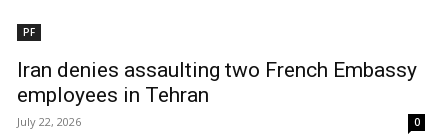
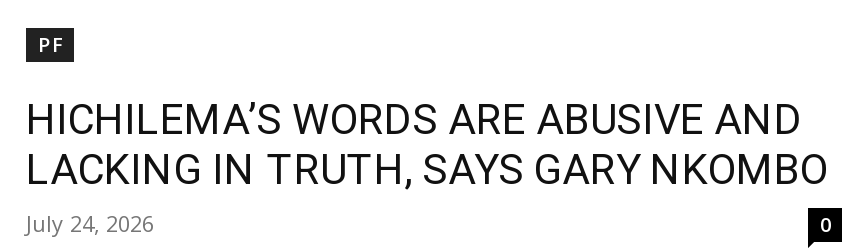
- Iran denies assaulting two French Embassy
- employees in Tehran
- July 22, 2026
+ HICHILEMA’S WORDS ARE ABUSIVE AND
+ LACKING IN TRUTH, SAYS GARY NKOMBO
+ July 24, 2026
